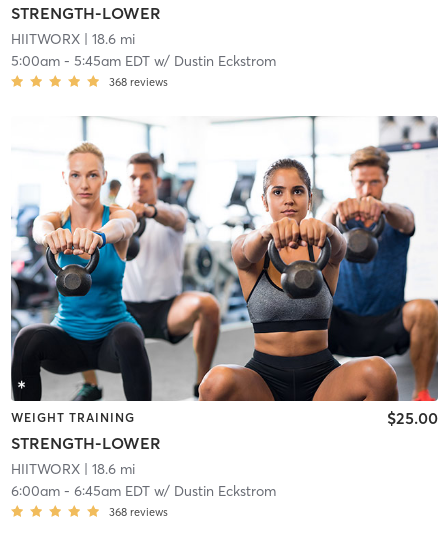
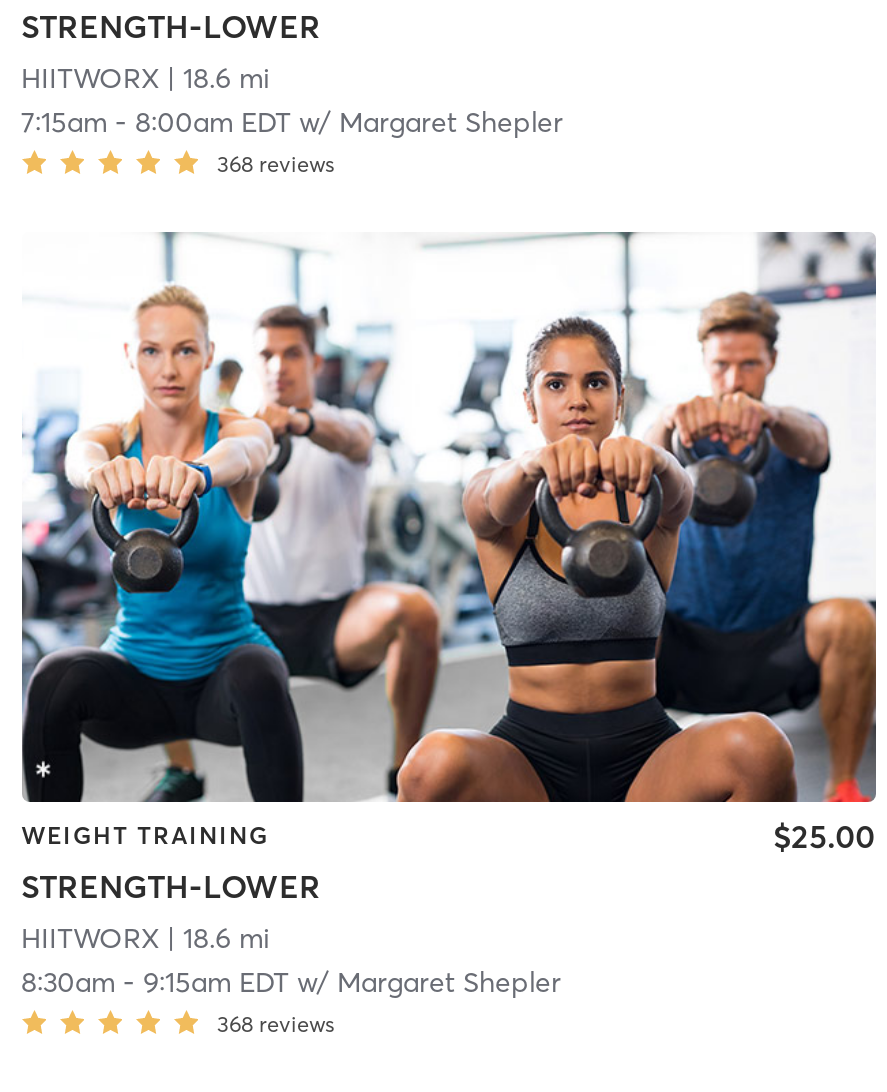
- 5:00am - 5:45am EDT w/ Dustin Eckstrom
+ 7:15am - 8:00am EDT w/ Margaret Shepler

- 6:00am - 6:45am EDT w/ Dustin Eckstrom
+ 8:30am - 9:15am EDT w/ Margaret Shepler
